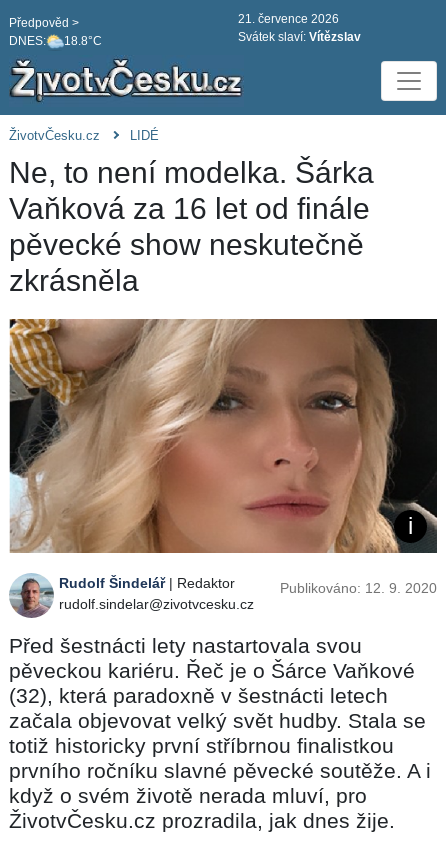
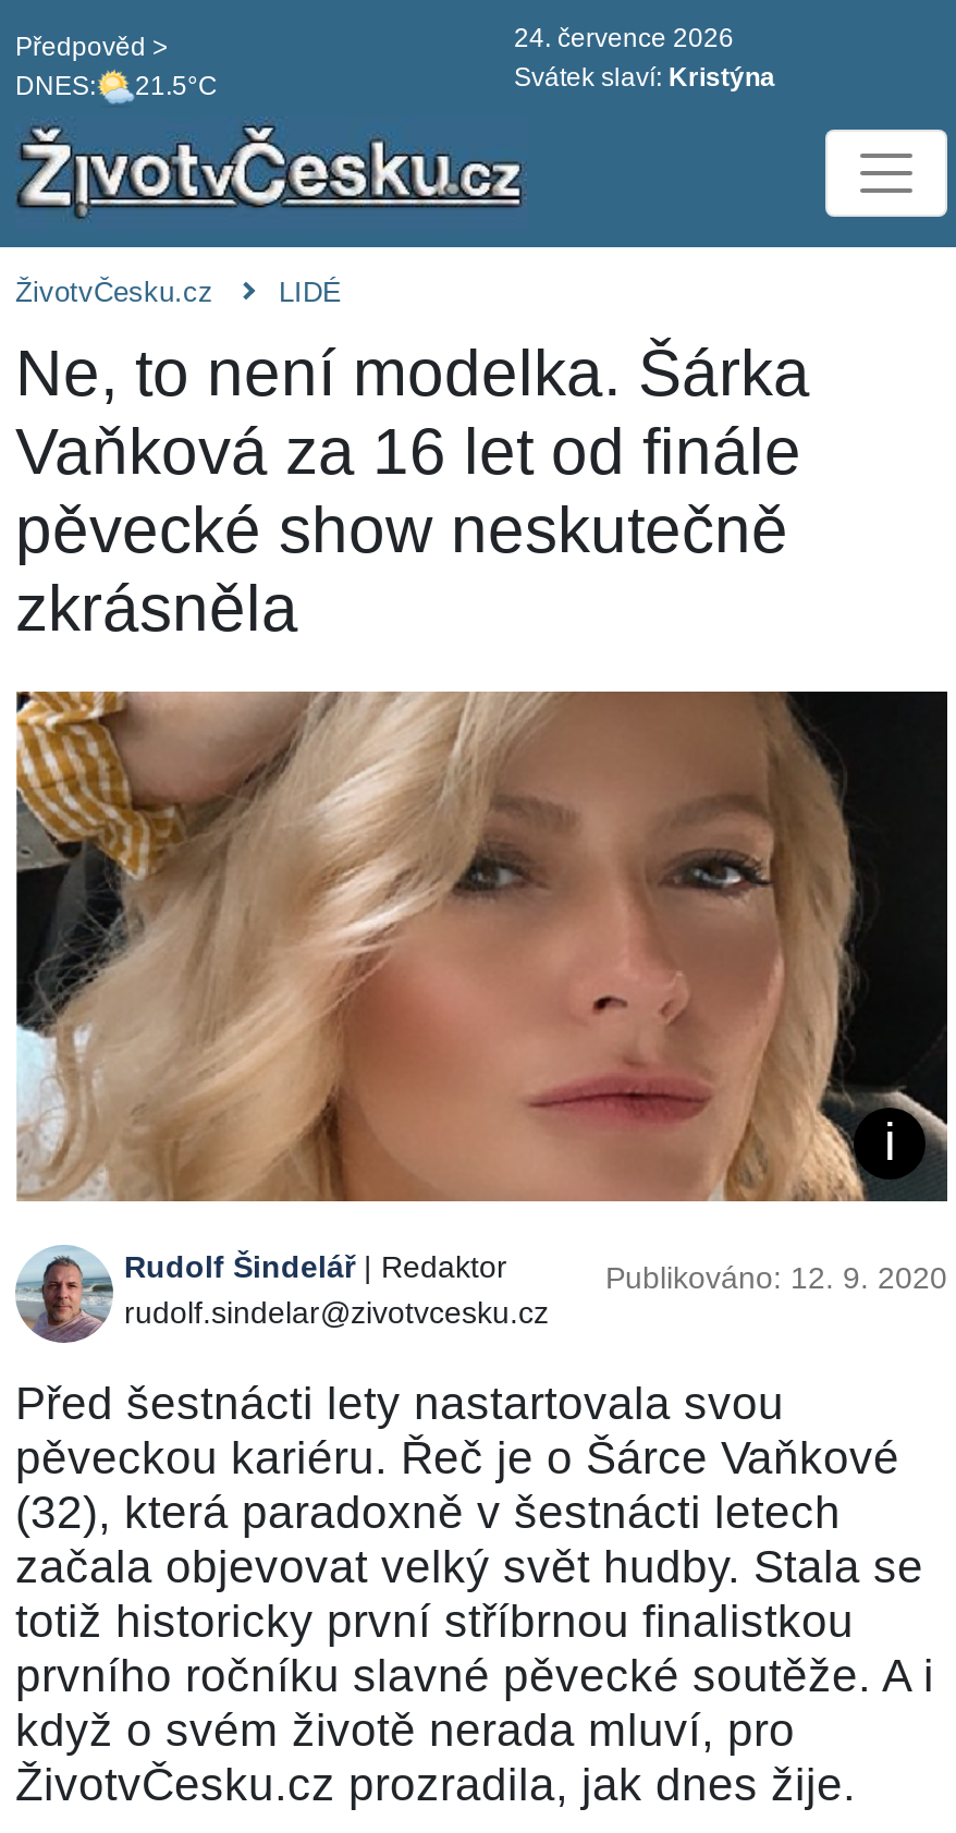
- 21. července 2026
+ 24. července 2026

- DNES: 18.8°C
+ DNES: 21.5°C

- Svátek slaví: Vítězslav
+ Svátek slaví: Kristýna
